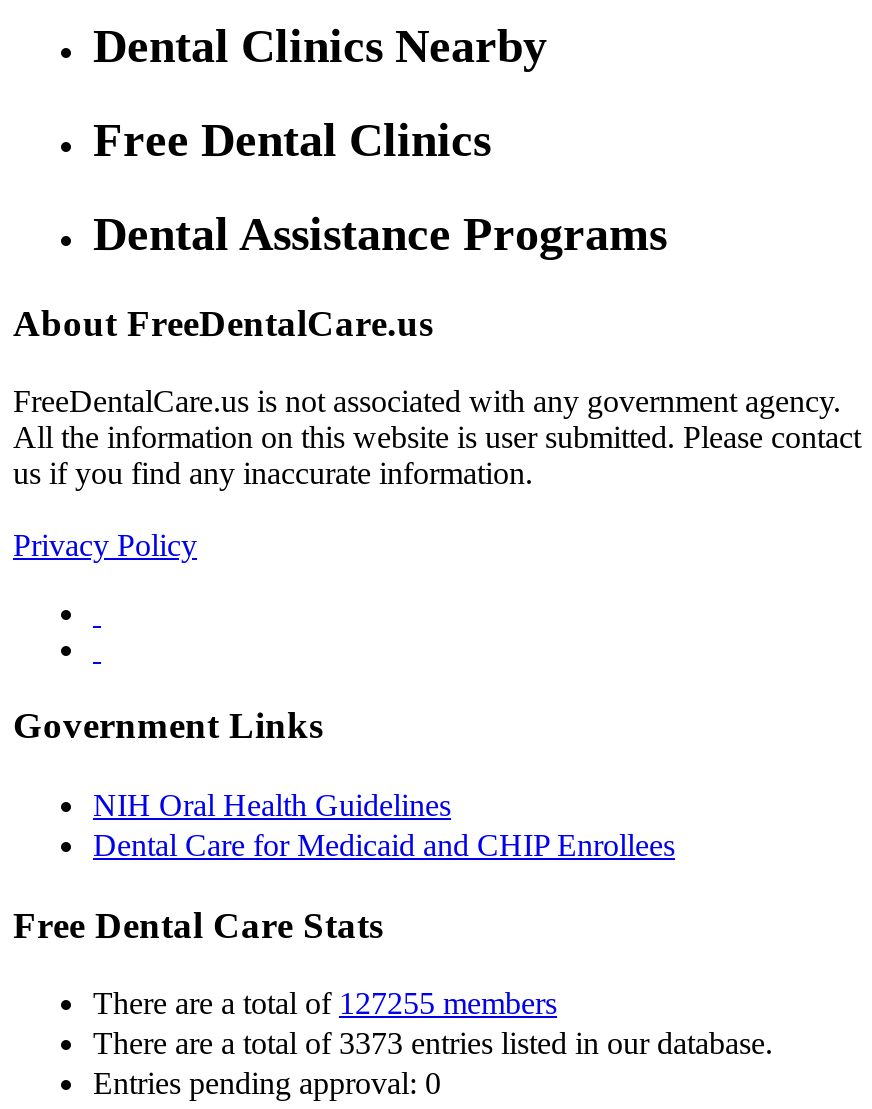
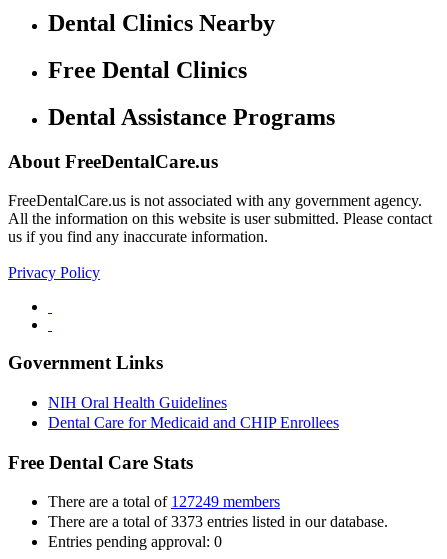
- There are a total of 127255 members
+ There are a total of 127249 members
